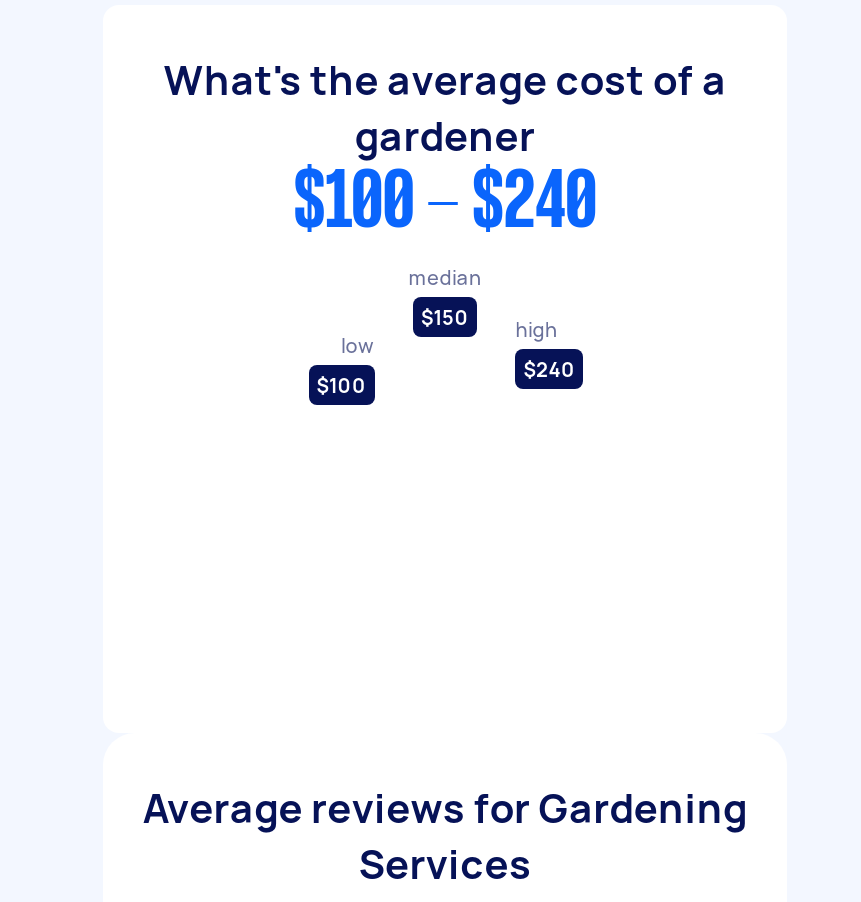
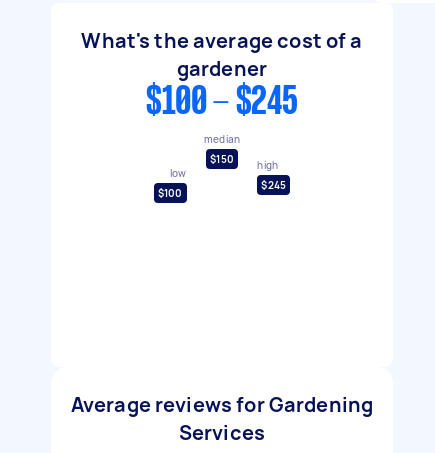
- $100 - $240
+ $100 - $245

- $240
+ $245
